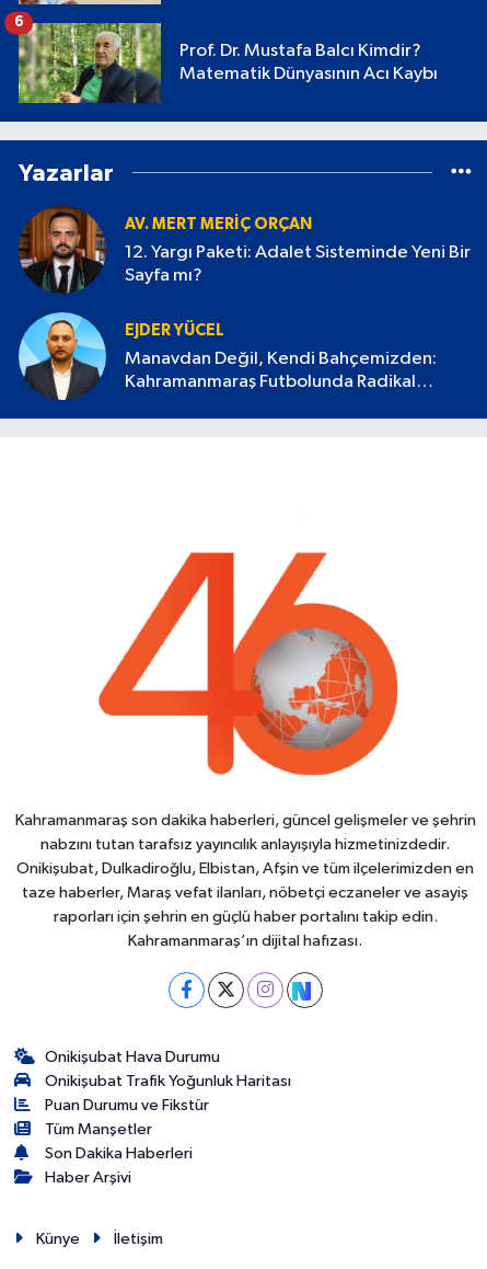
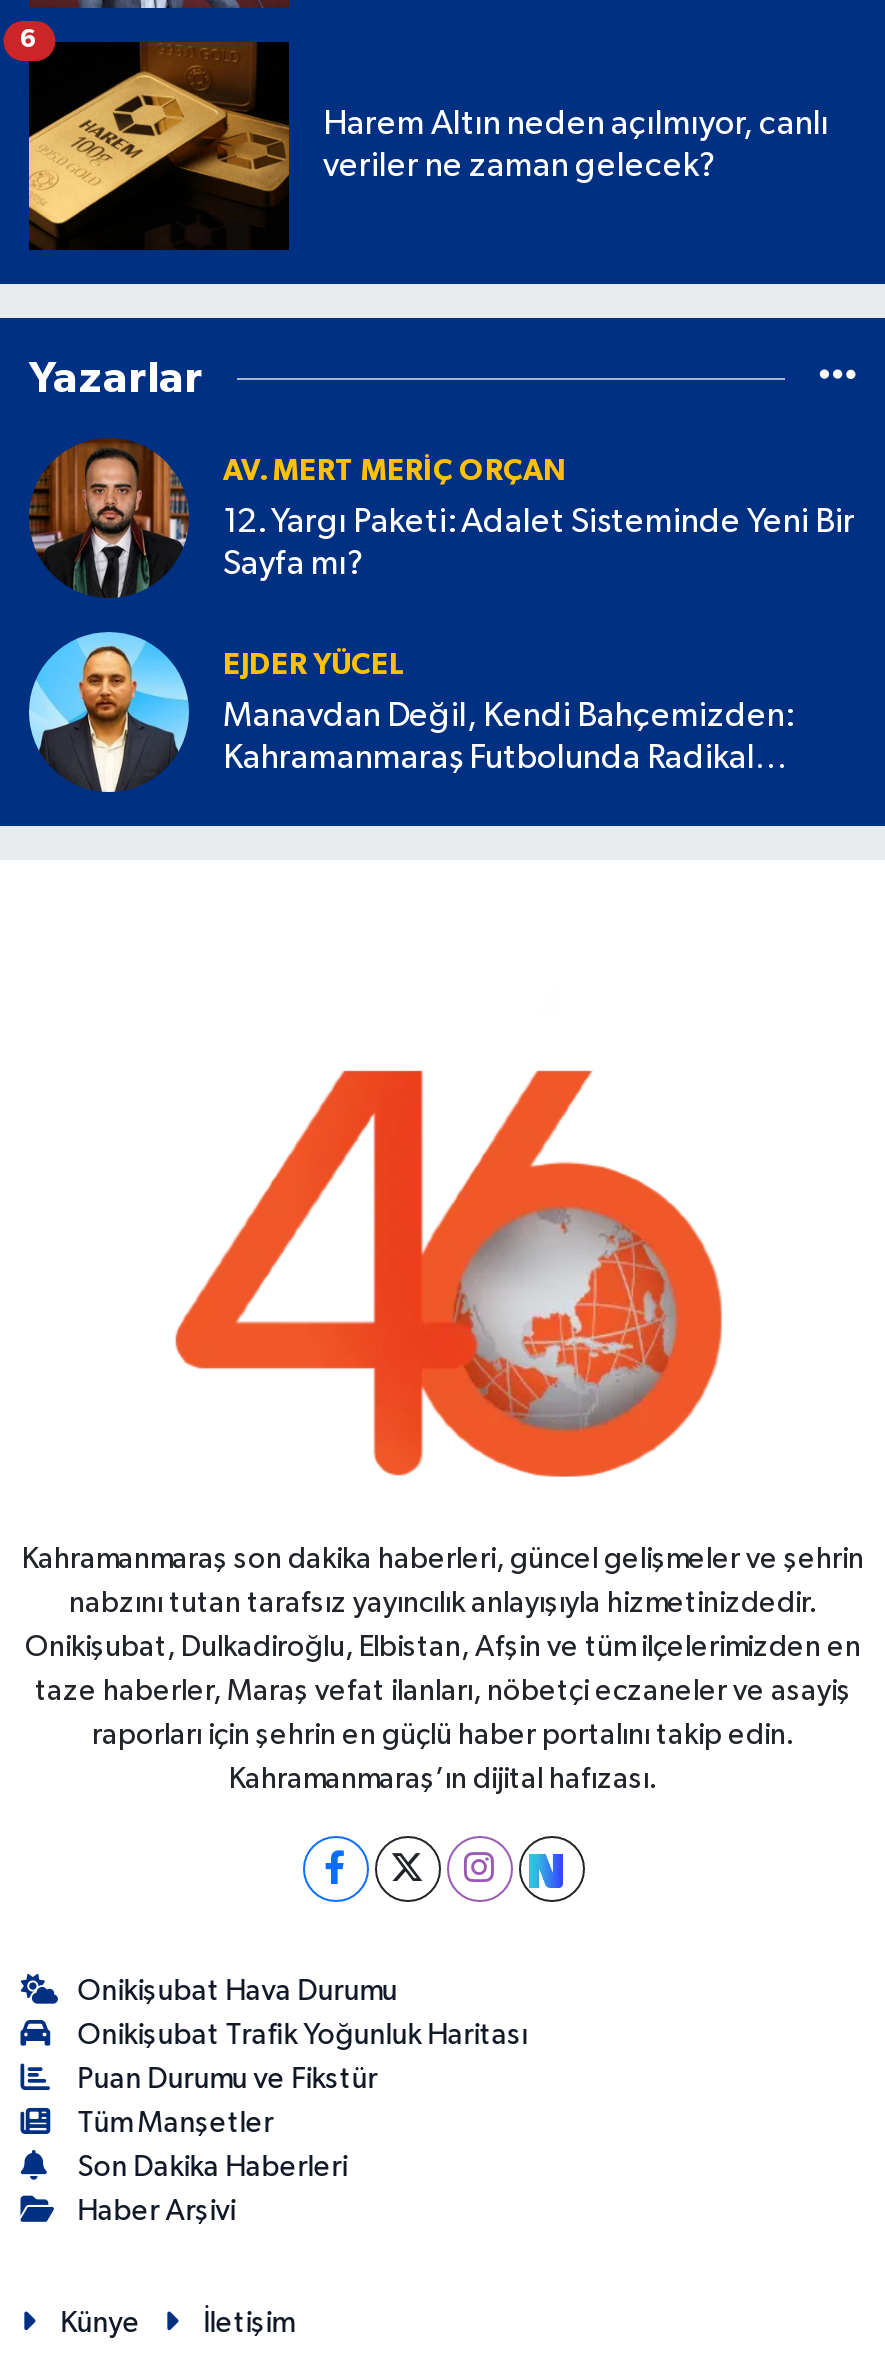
- [image]
- Prof. Dr. Mustafa Balcı Kimdir?
- Matematik Dünyasının Acı Kaybı
+ [image]
+ Harem Altın neden açılmıyor, canlı
+ veriler ne zaman gelecek?
